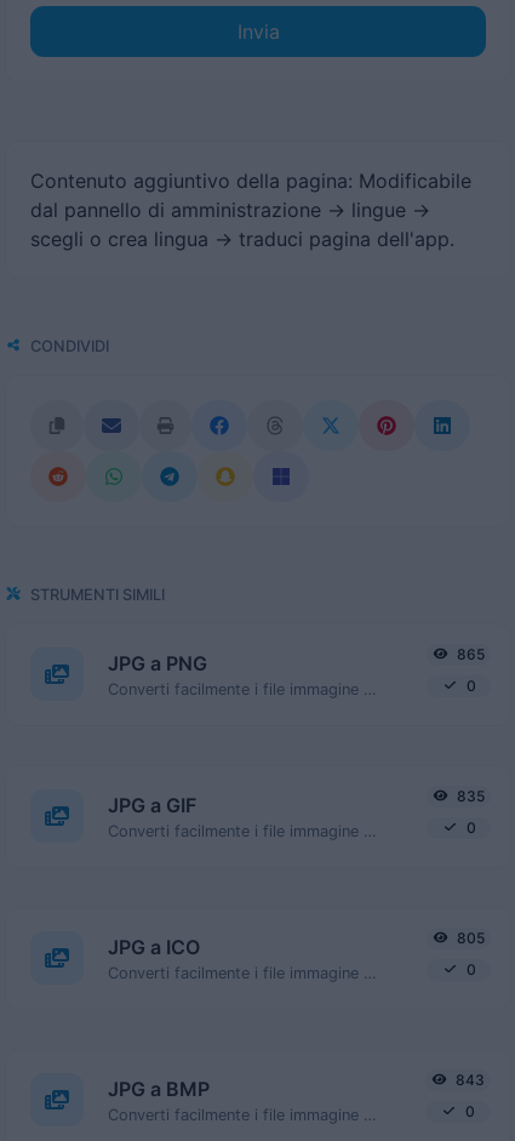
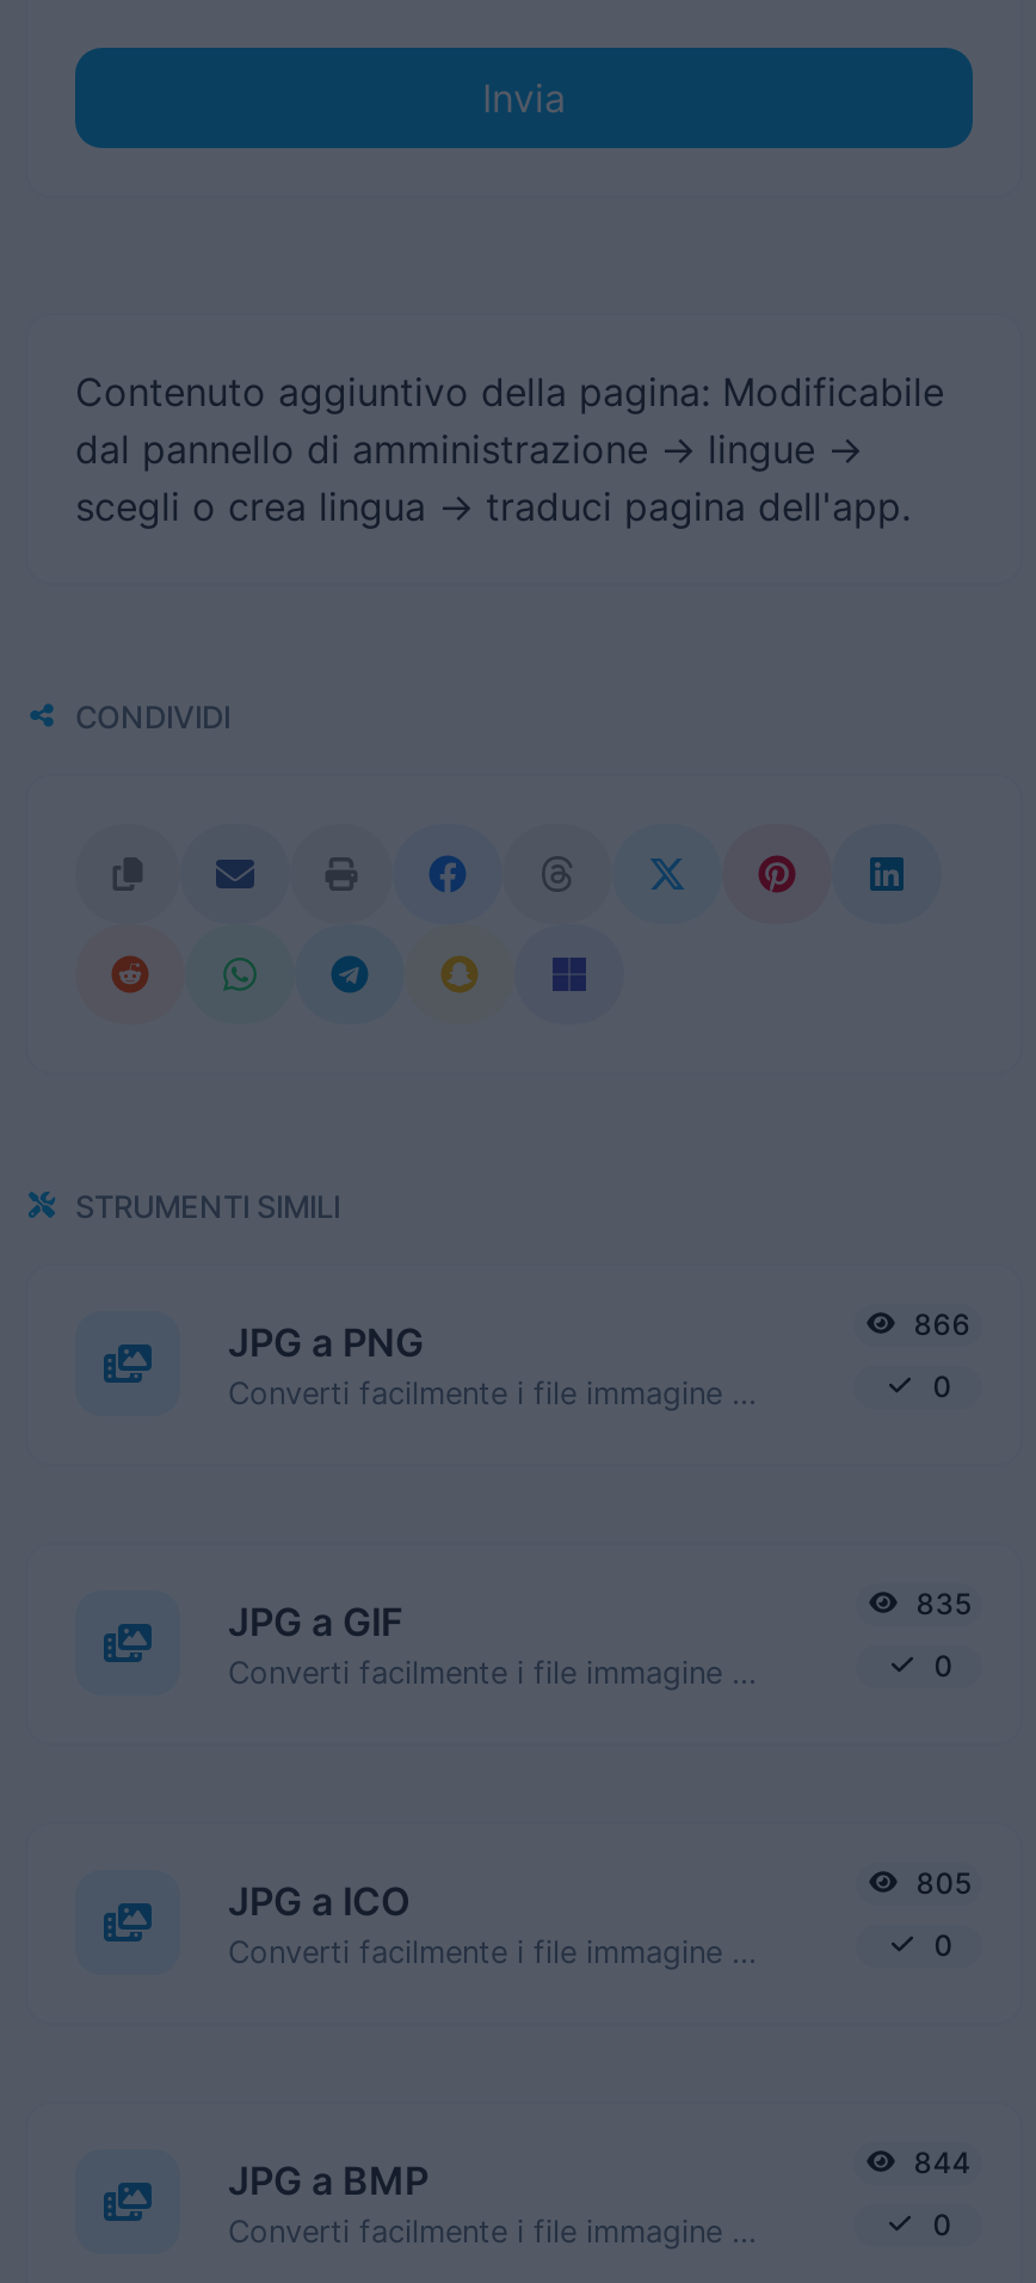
- 865
+ 866

- 843
+ 844
